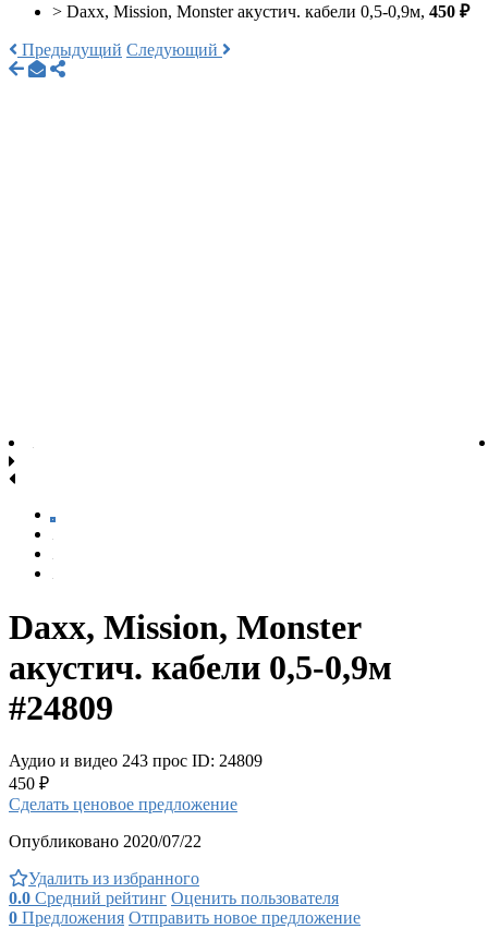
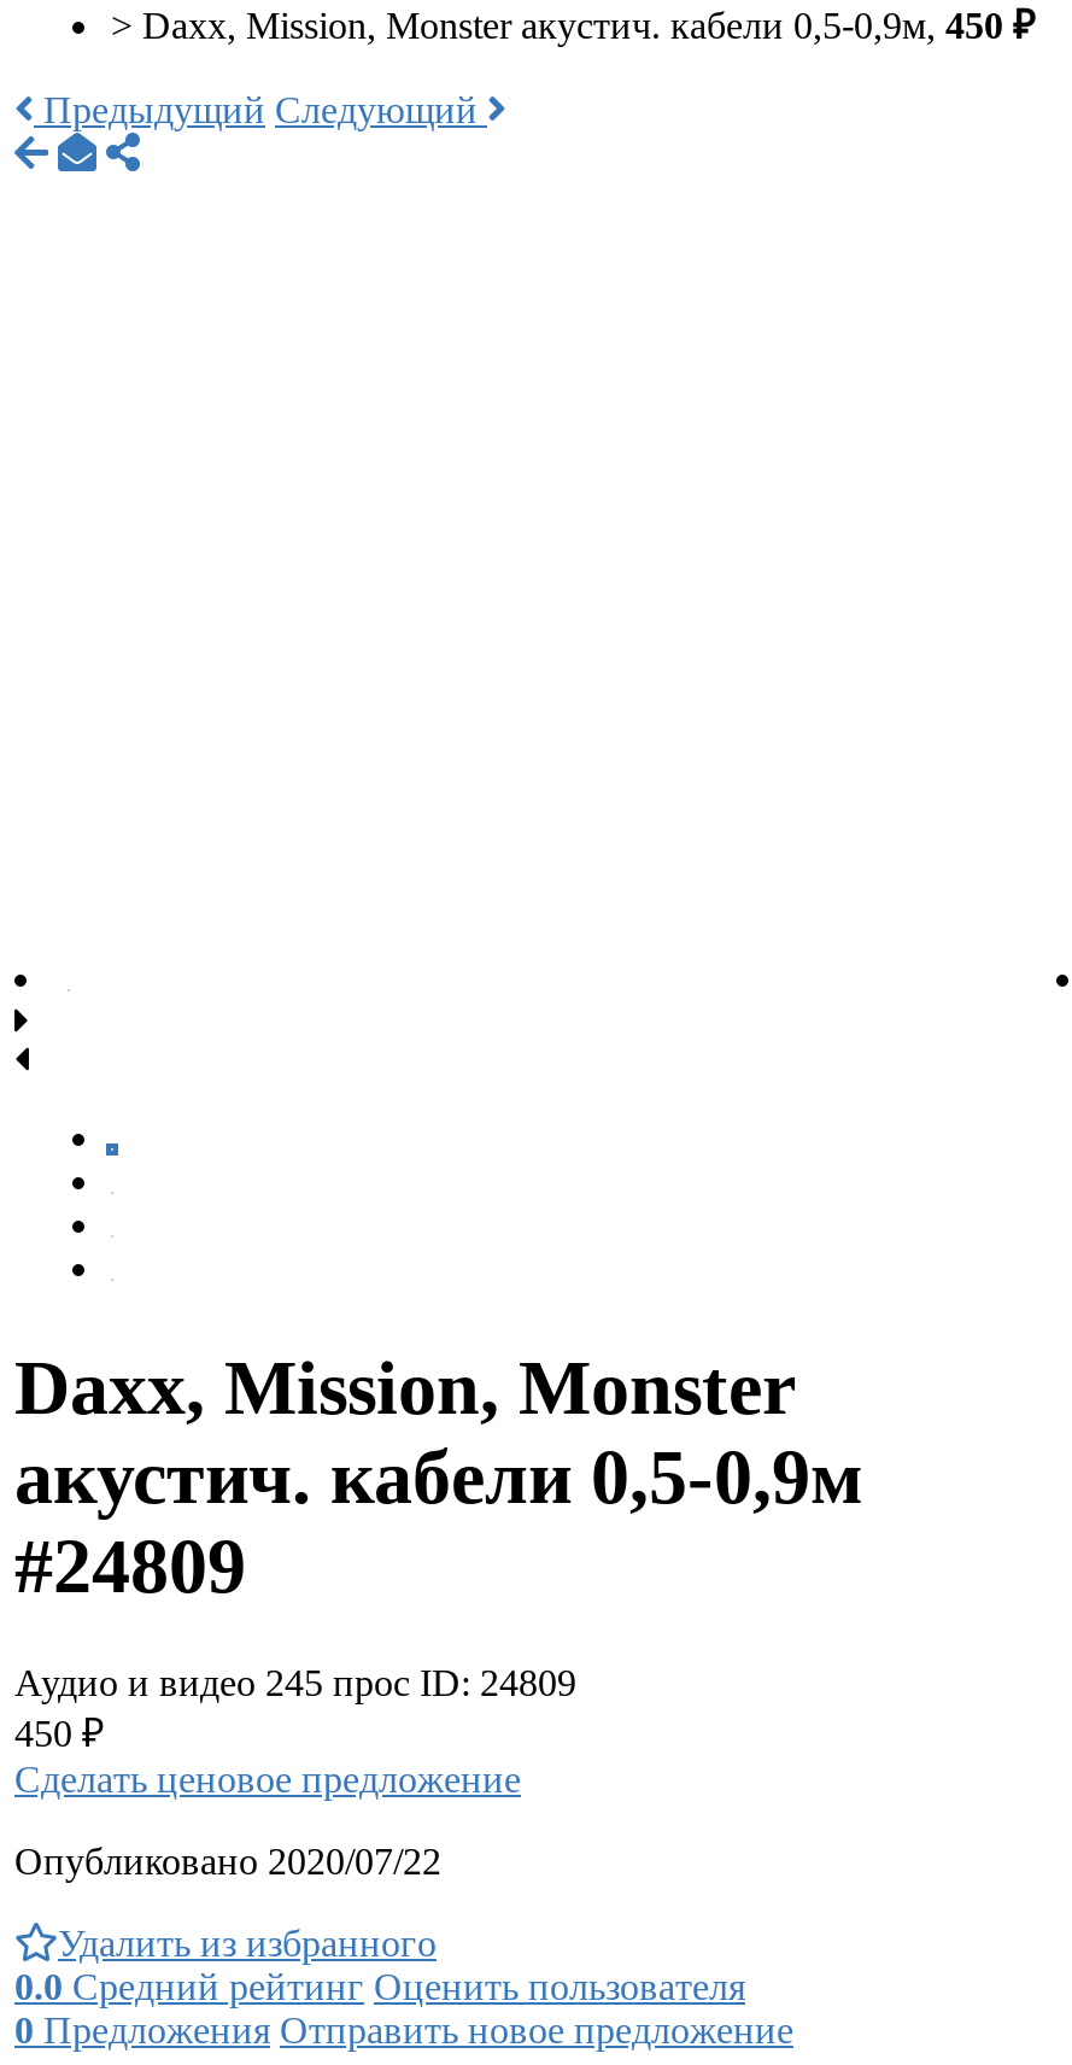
- Аудио и видео 243 прос ID: 24809
+ Аудио и видео 245 прос ID: 24809
